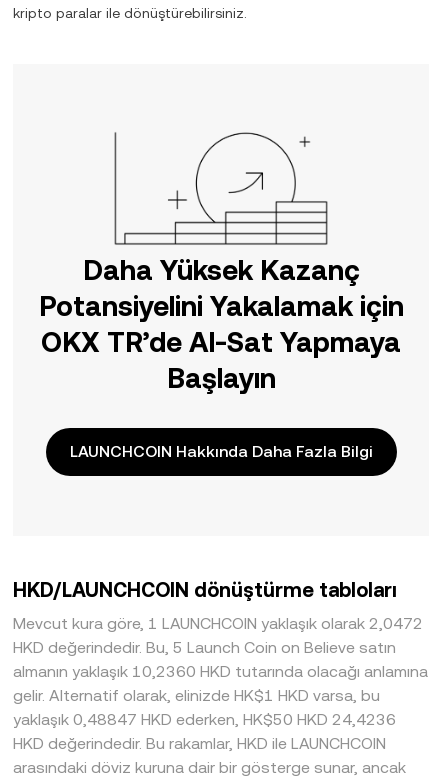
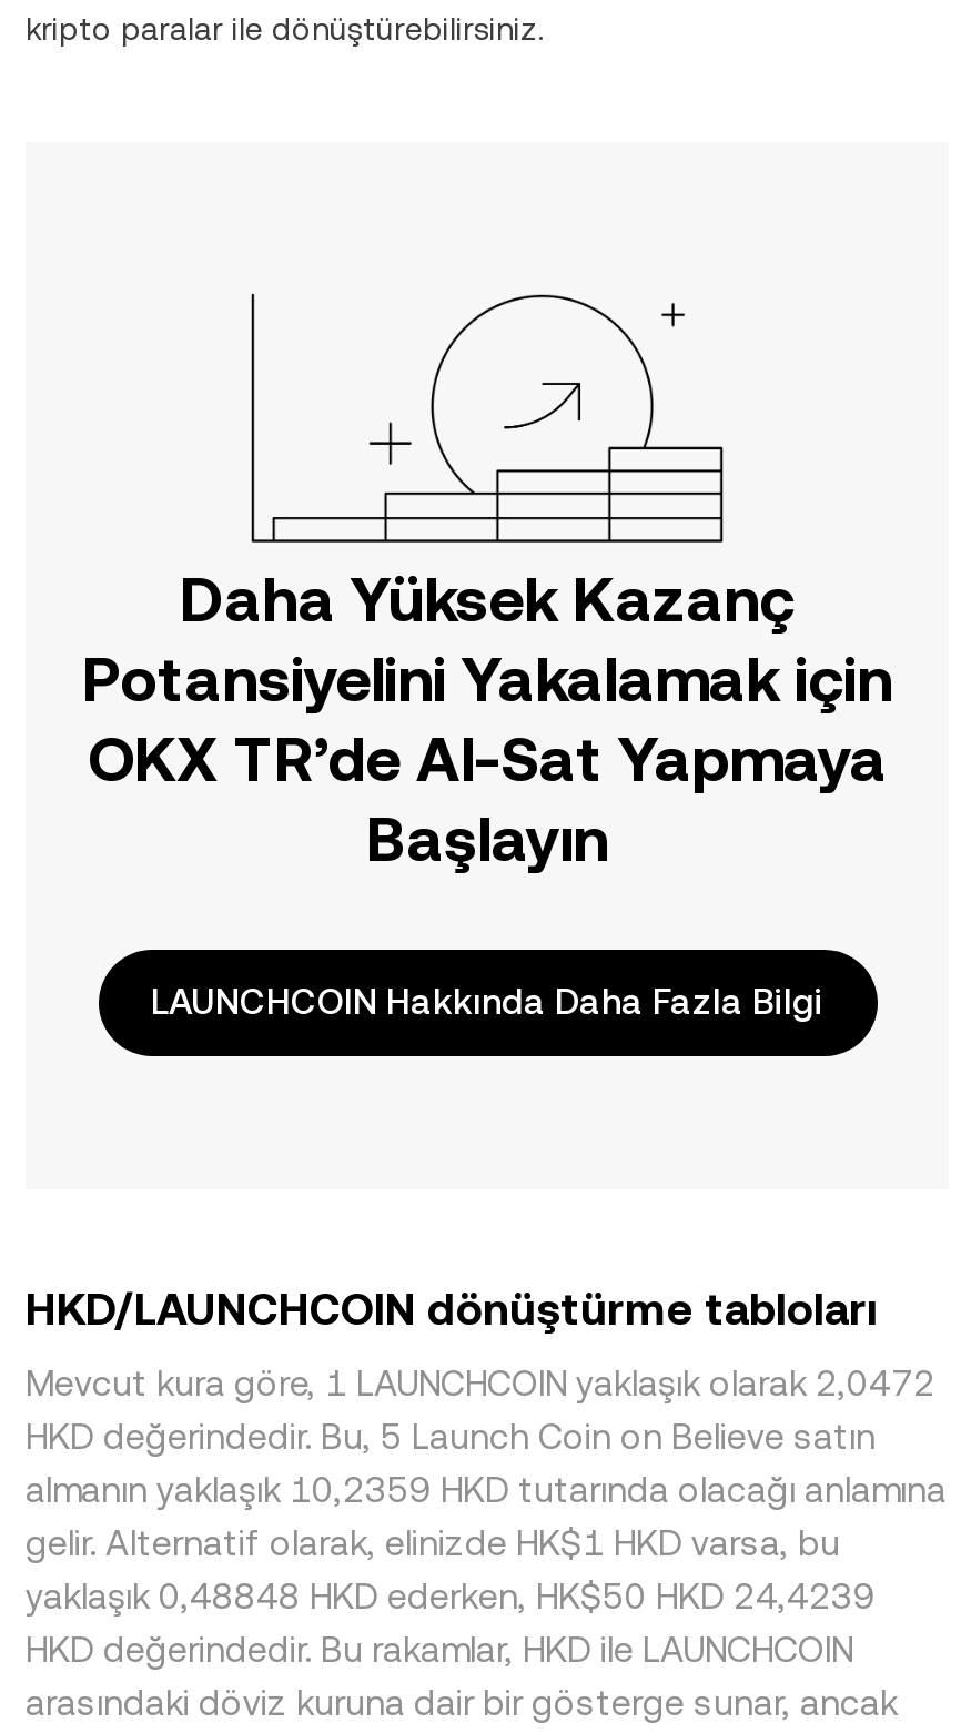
- almanın yaklaşık 10,2360 HKD tutarında olacağı anlamına
+ almanın yaklaşık 10,2359 HKD tutarında olacağı anlamına

- yaklaşık 0,48847 HKD ederken, HK$50 HKD 24,4236
+ yaklaşık 0,48848 HKD ederken, HK$50 HKD 24,4239
